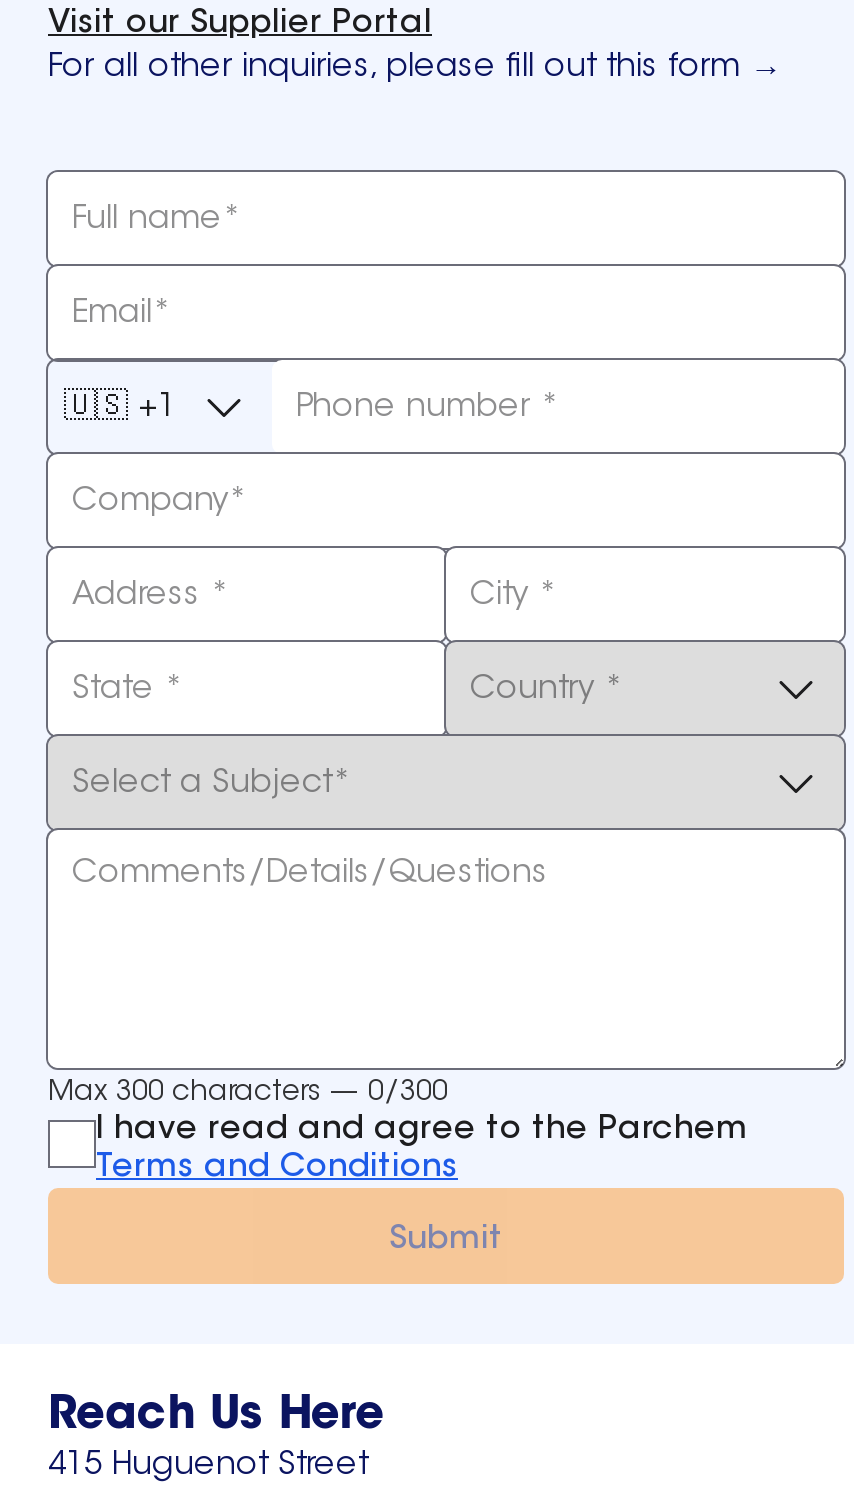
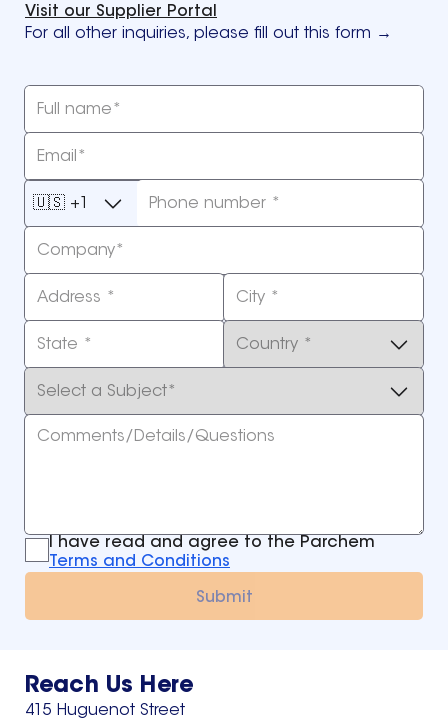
- Max 300 characters — 0/300
